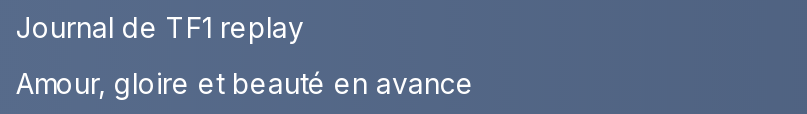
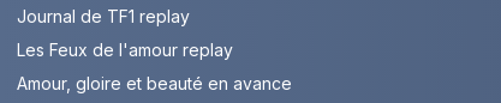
+ Les Feux de l'amour replay
